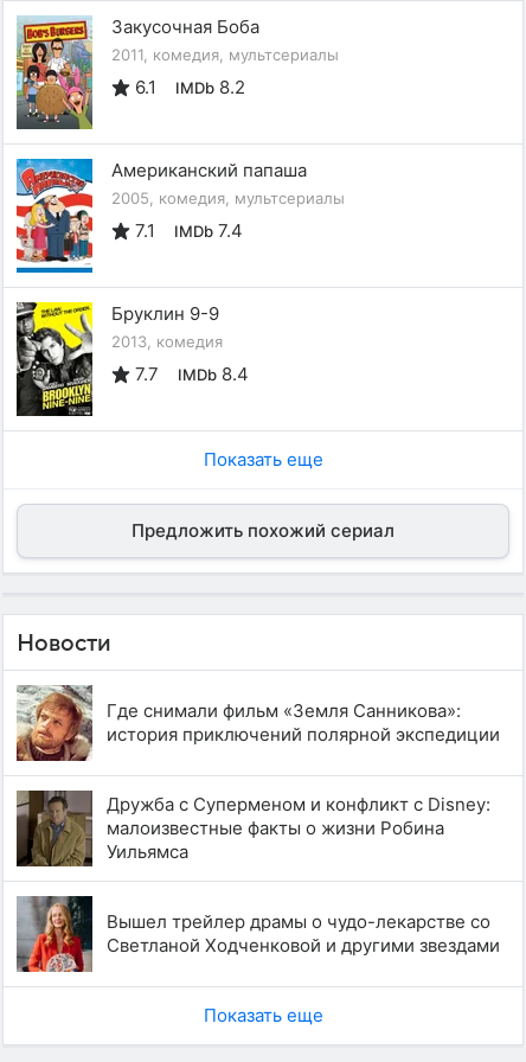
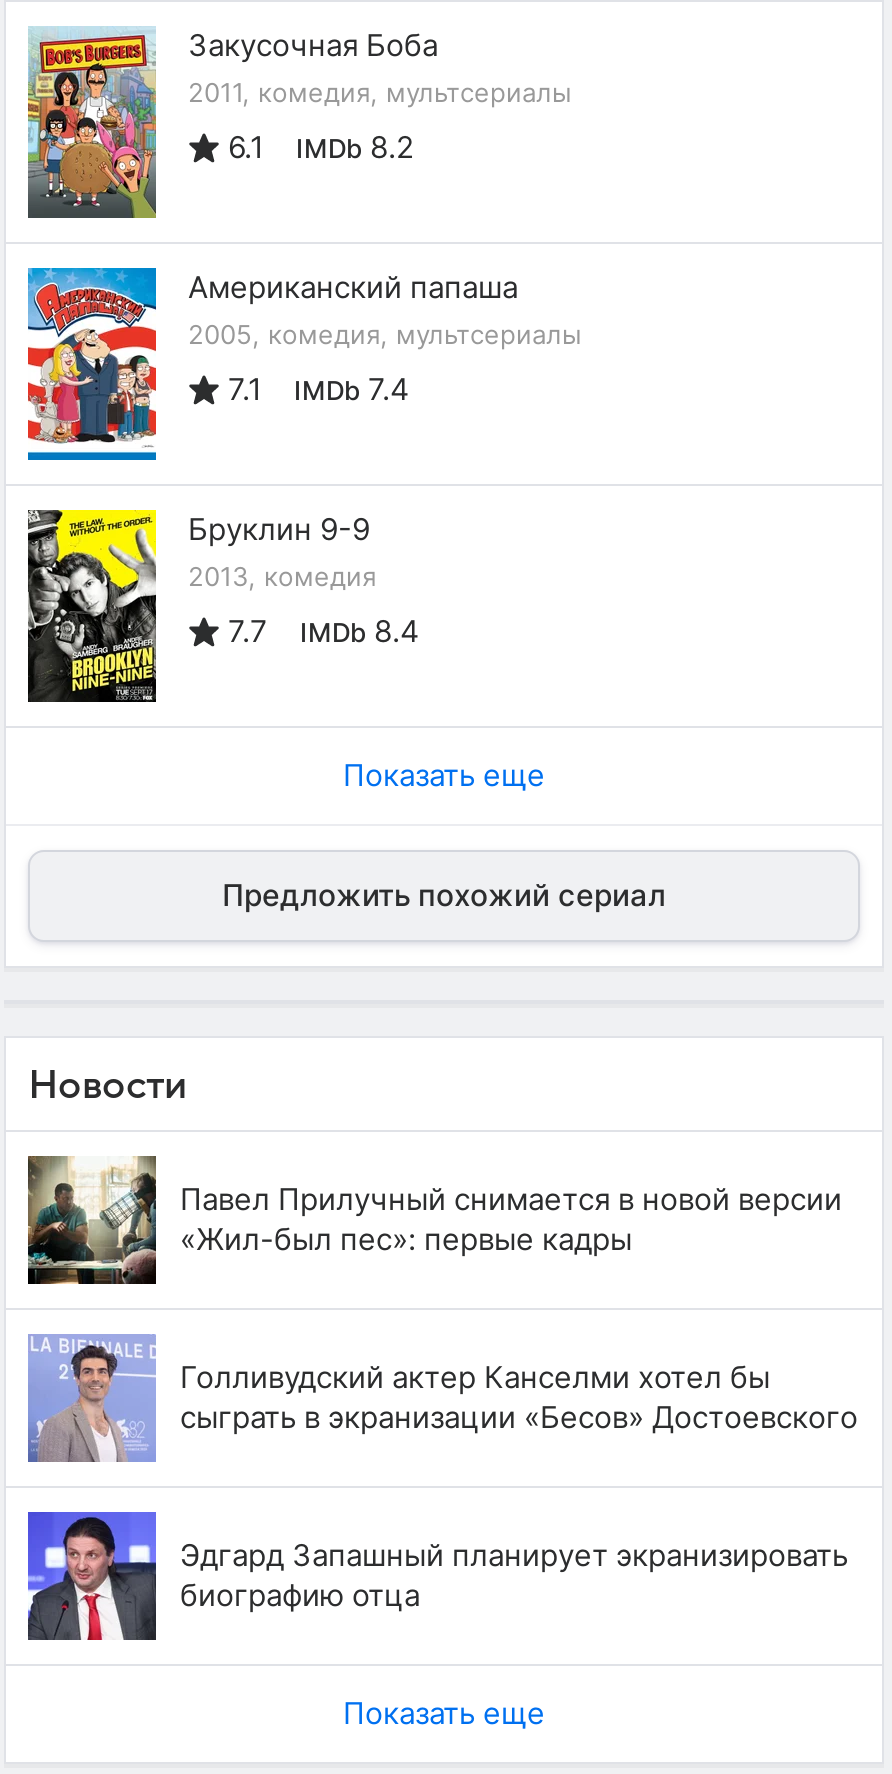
- [image]
- Где снимали фильм «Земля Санникова»:
- история приключений полярной экспедиции
+ [image]
+ Павел Прилучный снимается в новой версии
+ «Жил-был пес»: первые кадры

- [image]
- Дружба с Суперменом и конфликт с Disney:
- малоизвестные факты о жизни Робина
- Уильямса
+ [image]
+ Голливудский актер Канселми хотел бы
+ сыграть в экранизации «Бесов» Достоевского

- [image]
- Вышел трейлер драмы о чудо-лекарстве со
- Светланой Ходченковой и другими звездами
+ [image]
+ Эдгард Запашный планирует экранизировать
+ биографию отца
